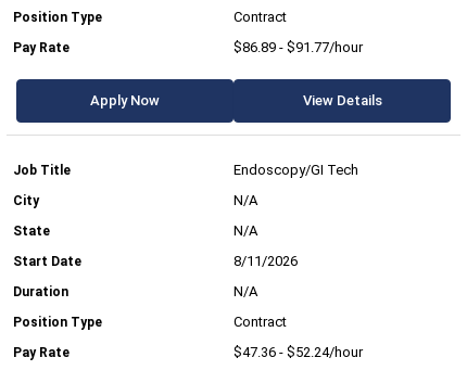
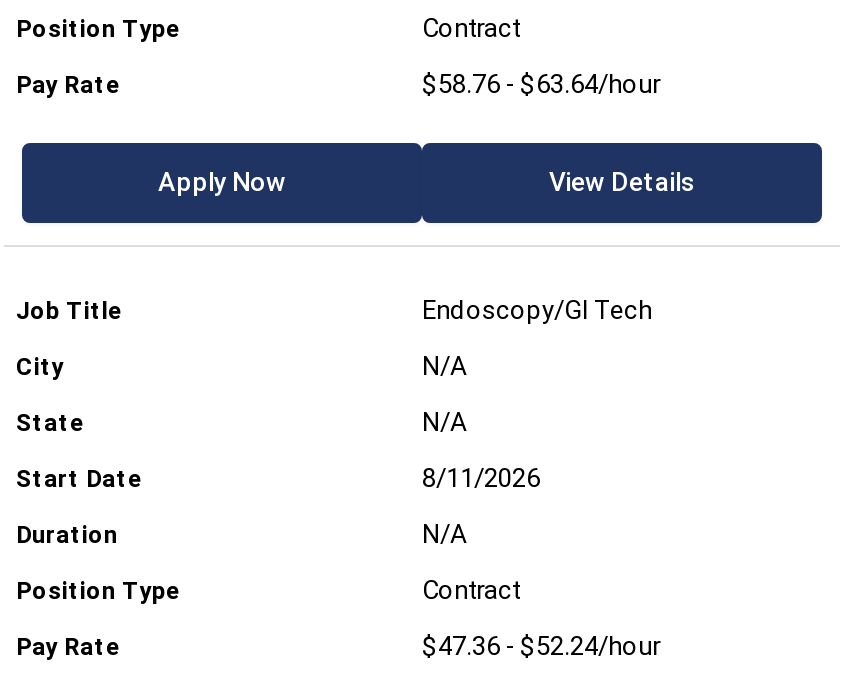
- $86.89 - $91.77/hour
+ $58.76 - $63.64/hour
